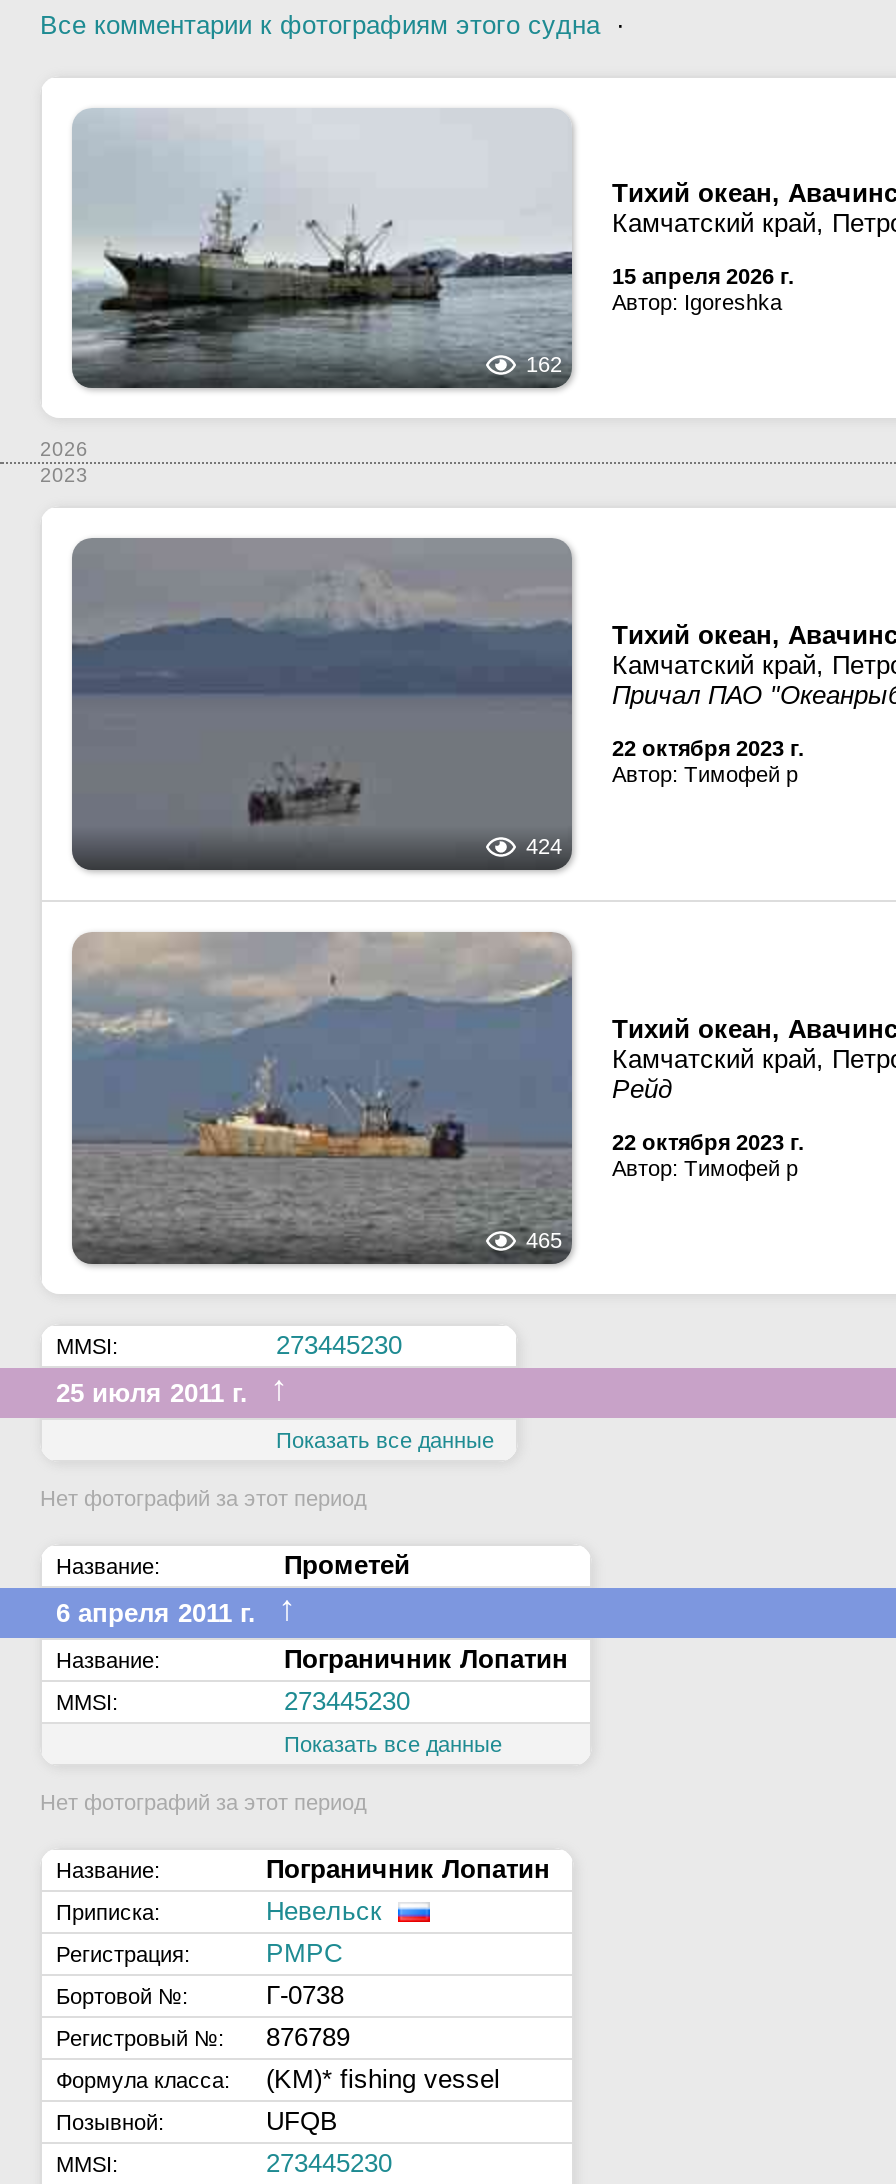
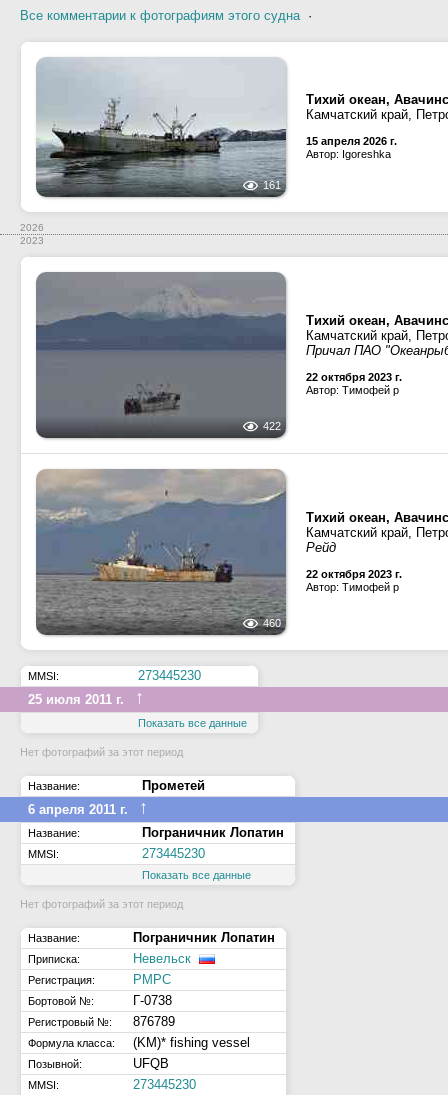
- 162
+ 161

- 424
+ 422

- 465
+ 460
